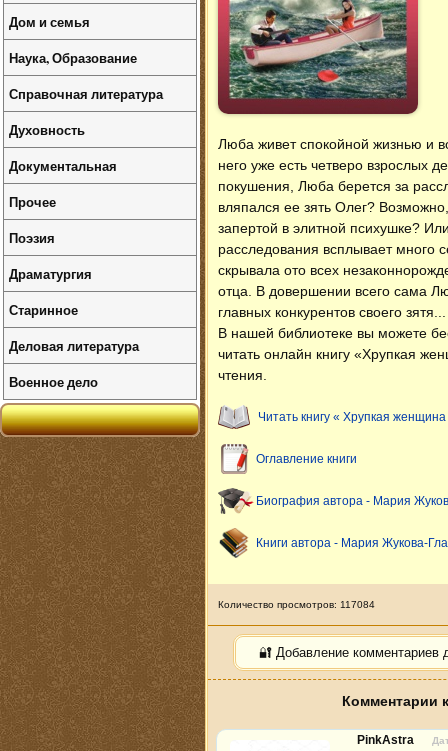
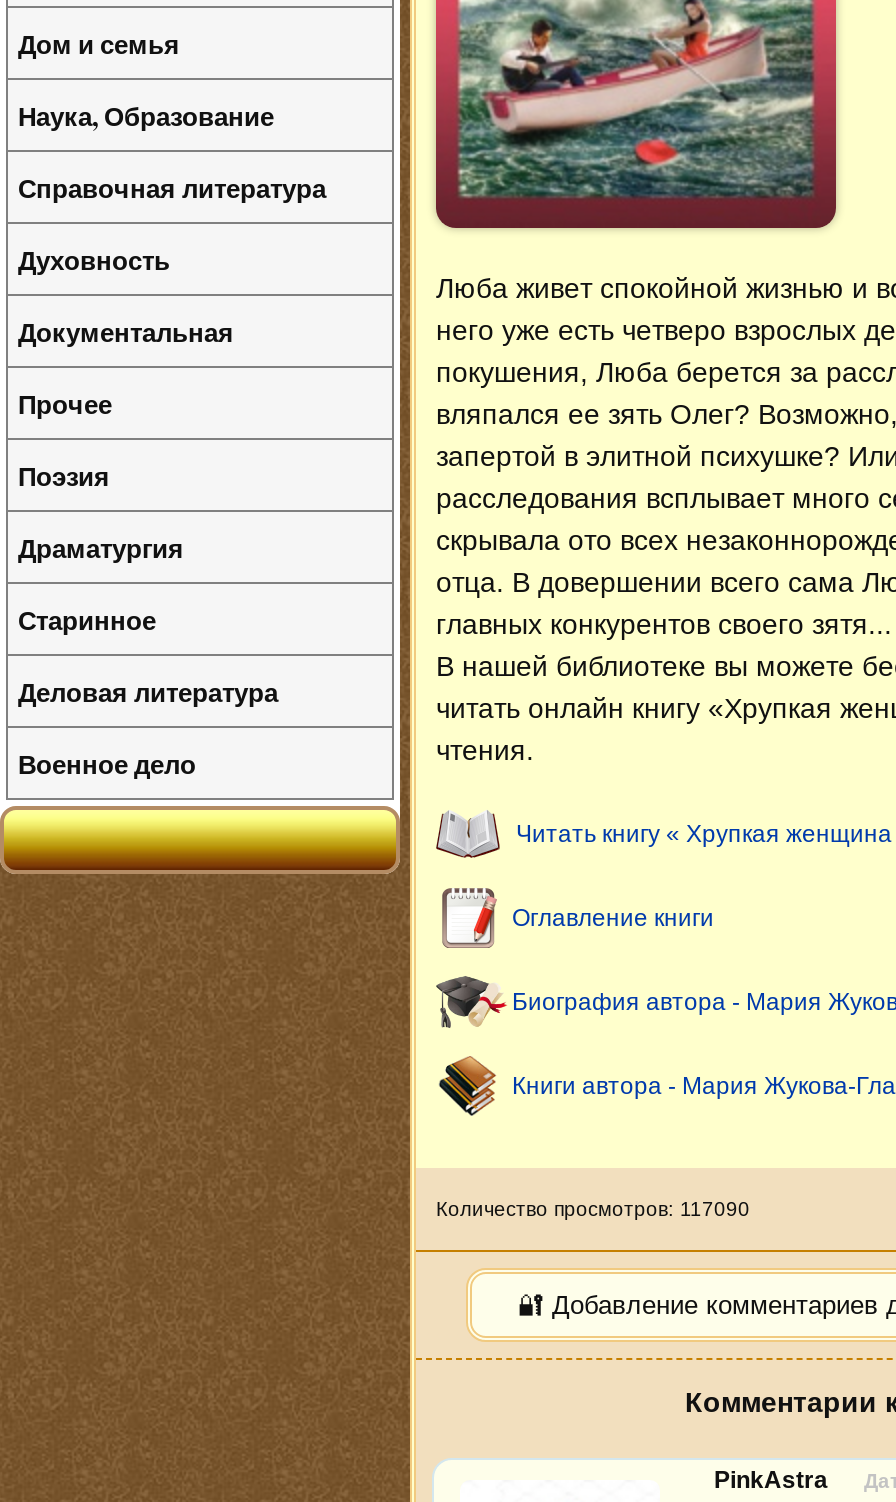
- Количество просмотров: 117084
+ Количество просмотров: 117090
